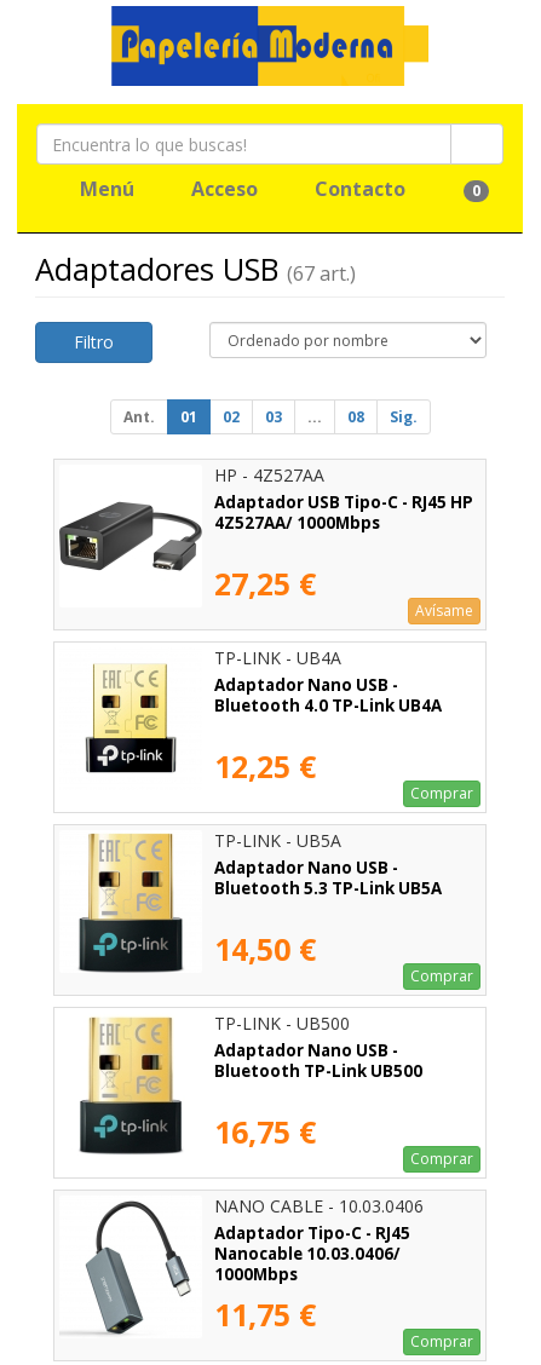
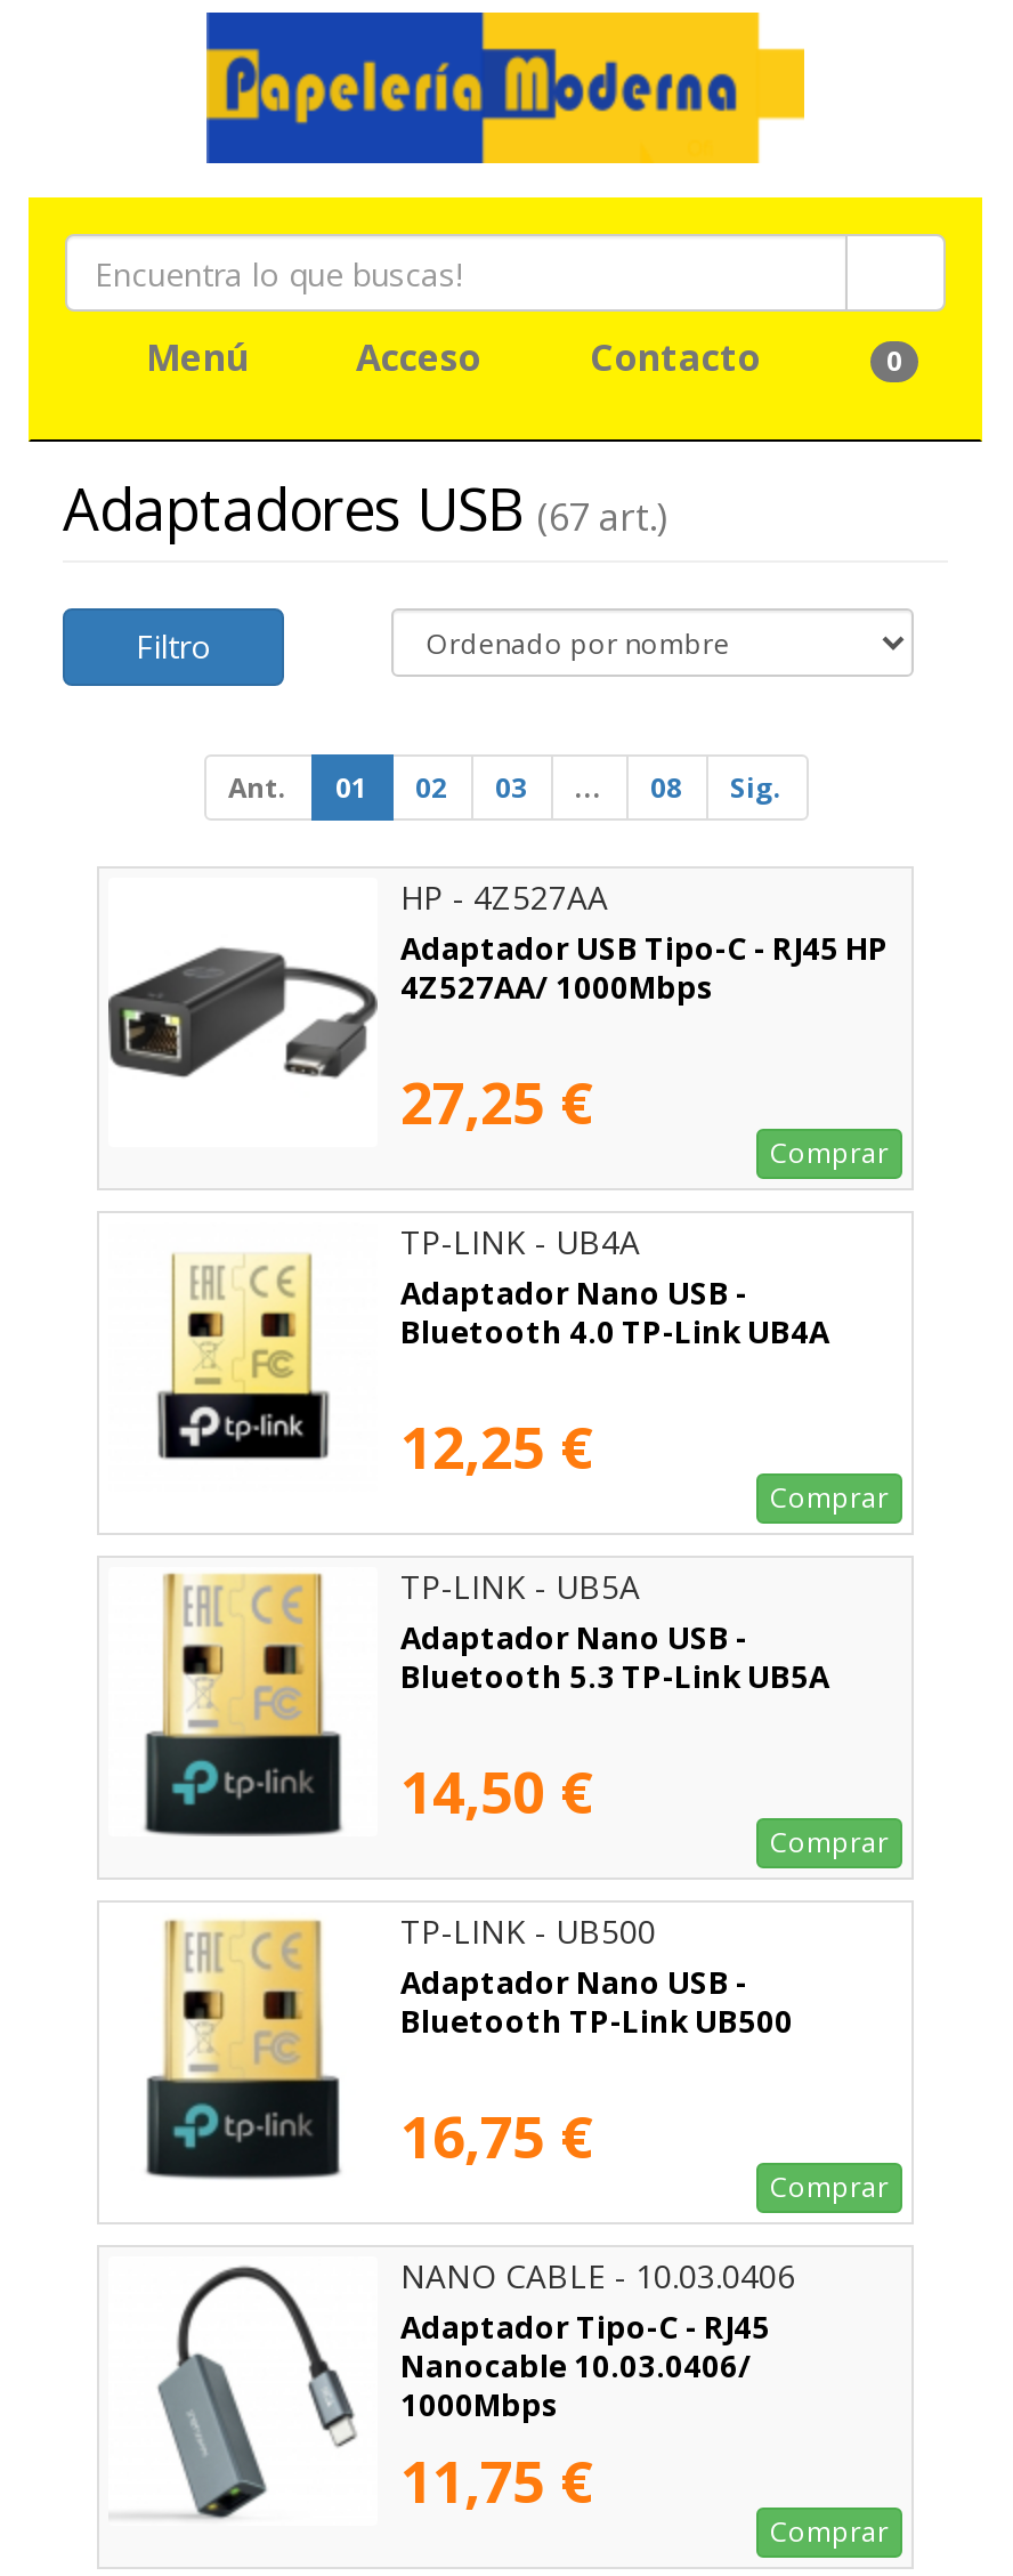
- Avísame
+ Comprar
